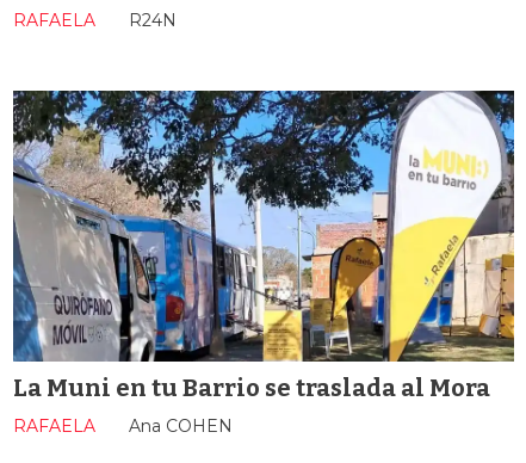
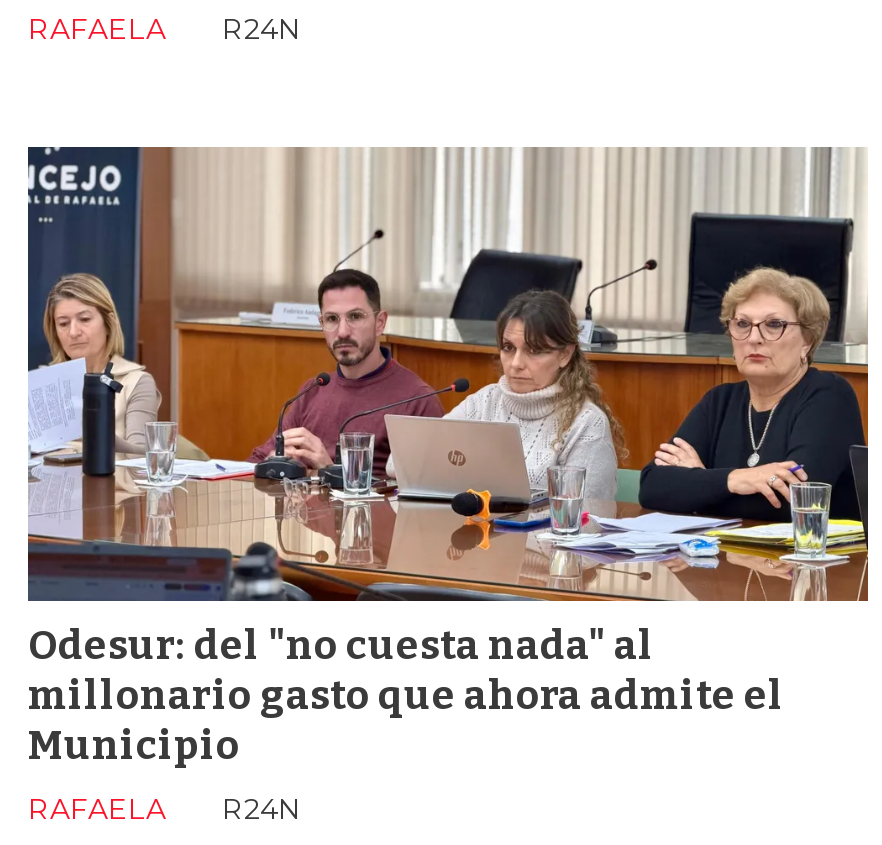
- [image]
- La Muni en tu Barrio se traslada al Mora
+ [image]
+ Odesur: del "no cuesta nada" al
+ millonario gasto que ahora admite el
+ Municipio

- Ana COHEN
+ R24N
